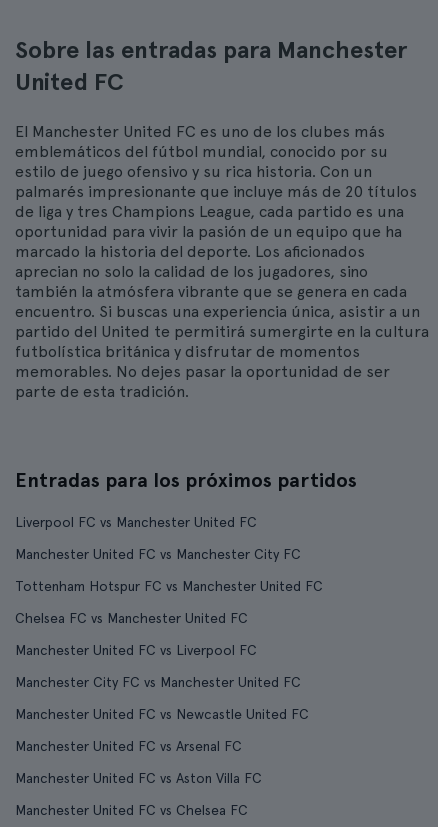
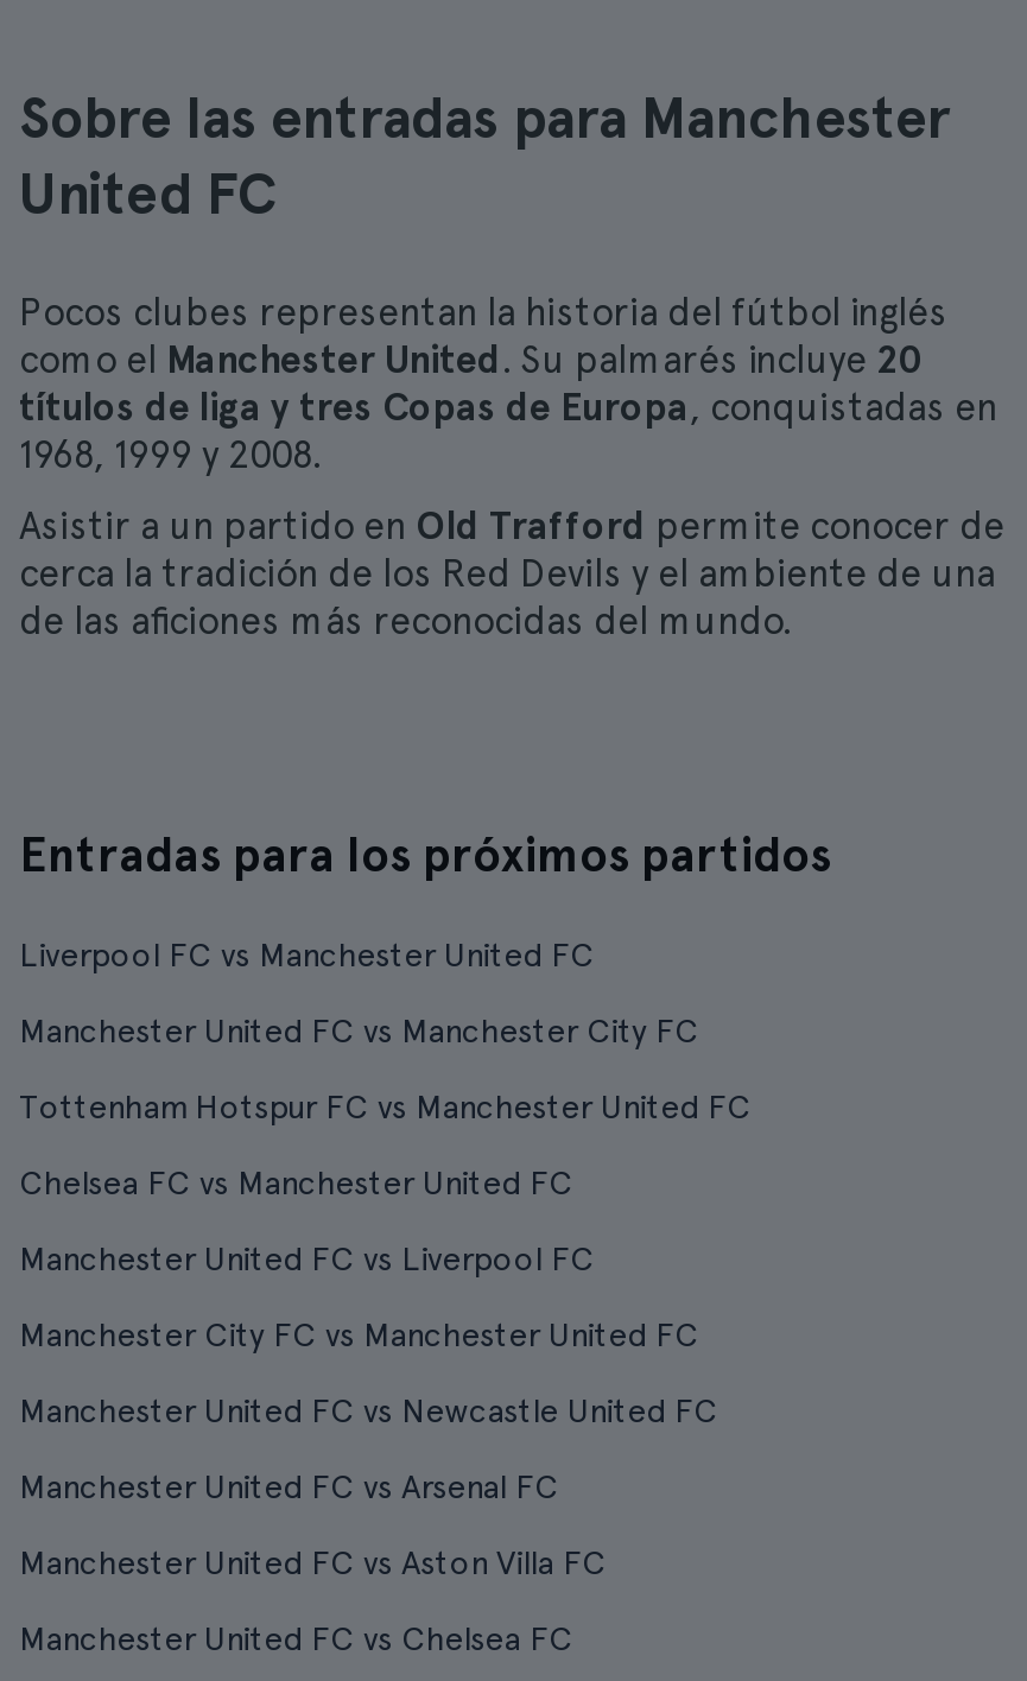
- El Manchester United FC es uno de los clubes más
- emblemáticos del fútbol mundial, conocido por su
- estilo de juego ofensivo y su rica historia. Con un
- palmarés impresionante que incluye más de 20 títulos
- de liga y tres Champions League, cada partido es una
- oportunidad para vivir la pasión de un equipo que ha
- marcado la historia del deporte. Los aficionados
- aprecian no solo la calidad de los jugadores, sino
- también la atmósfera vibrante que se genera en cada
- encuentro. Si buscas una experiencia única, asistir a un
- partido del United te permitirá sumergirte en la cultura
- futbolística británica y disfrutar de momentos
- memorables. No dejes pasar la oportunidad de ser
- parte de esta tradición.
+ Pocos clubes representan la historia del fútbol inglés
+ como el Manchester United. Su palmarés incluye 20
+ títulos de liga y tres Copas de Europa, conquistadas en
+ 1968, 1999 y 2008.
+ Asistir a un partido en Old Trafford permite conocer de
+ cerca la tradición de los Red Devils y el ambiente de una
+ de las aficiones más reconocidas del mundo.
